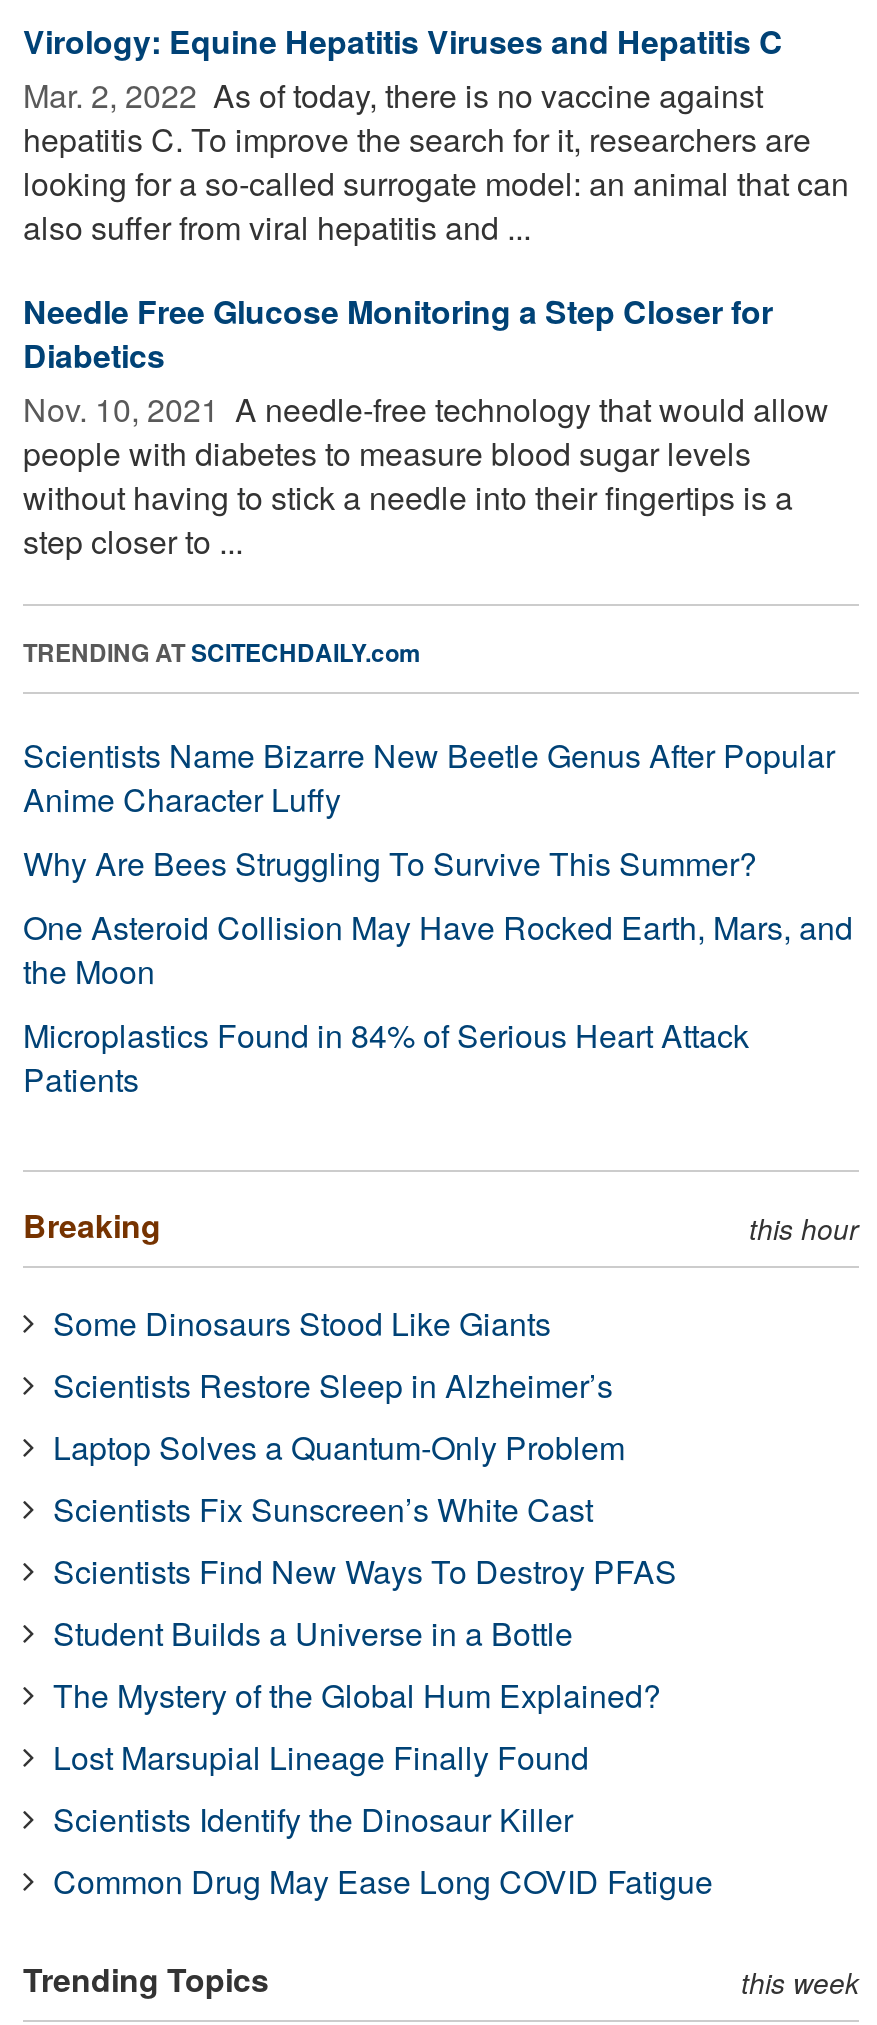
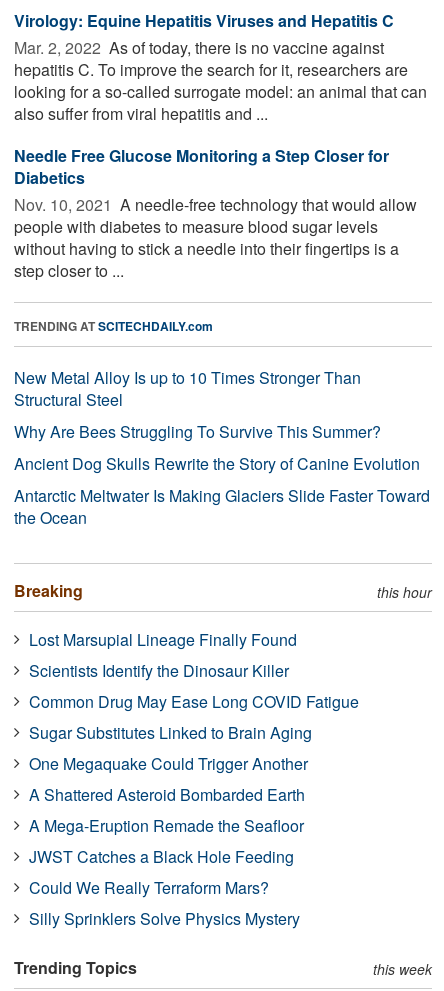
- Scientists Name Bizarre New Beetle Genus After Popular
- Anime Character Luffy
+ New Metal Alloy Is up to 10 Times Stronger Than
+ Structural Steel

- One Asteroid Collision May Have Rocked Earth, Mars, and
- the Moon
- Microplastics Found in 84% of Serious Heart Attack
- Patients
+ Ancient Dog Skulls Rewrite the Story of Canine Evolution
+ Antarctic Meltwater Is Making Glaciers Slide Faster Toward
+ the Ocean

- Some Dinosaurs Stood Like Giants
- Scientists Restore Sleep in Alzheimer’s
- Laptop Solves a Quantum-Only Problem
- Scientists Fix Sunscreen’s White Cast
- Scientists Find New Ways To Destroy PFAS
- Student Builds a Universe in a Bottle
- The Mystery of the Global Hum Explained?

moved up: Lost Marsupial Lineage Finally Found | Scientists Identify the Dinosaur Killer | Common Drug May Ease Long COVID Fatigue

+ Sugar Substitutes Linked to Brain Aging
+ One Megaquake Could Trigger Another
+ A Shattered Asteroid Bombarded Earth
+ A Mega-Eruption Remade the Seafloor
+ JWST Catches a Black Hole Feeding
+ Could We Really Terraform Mars?
+ Silly Sprinklers Solve Physics Mystery
